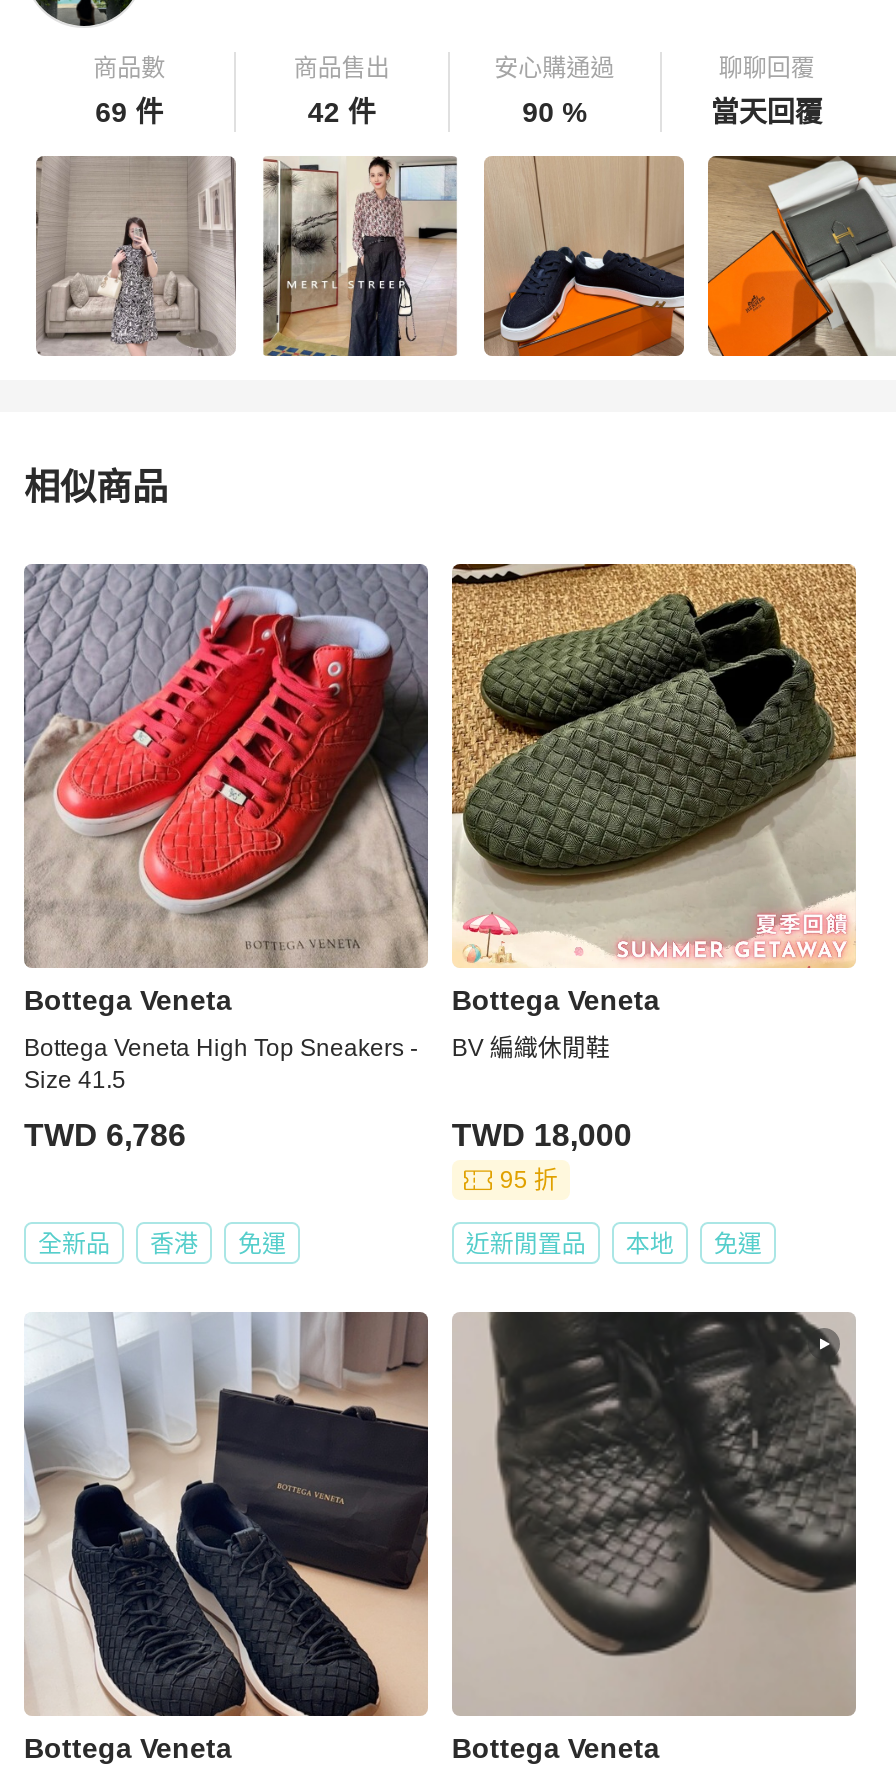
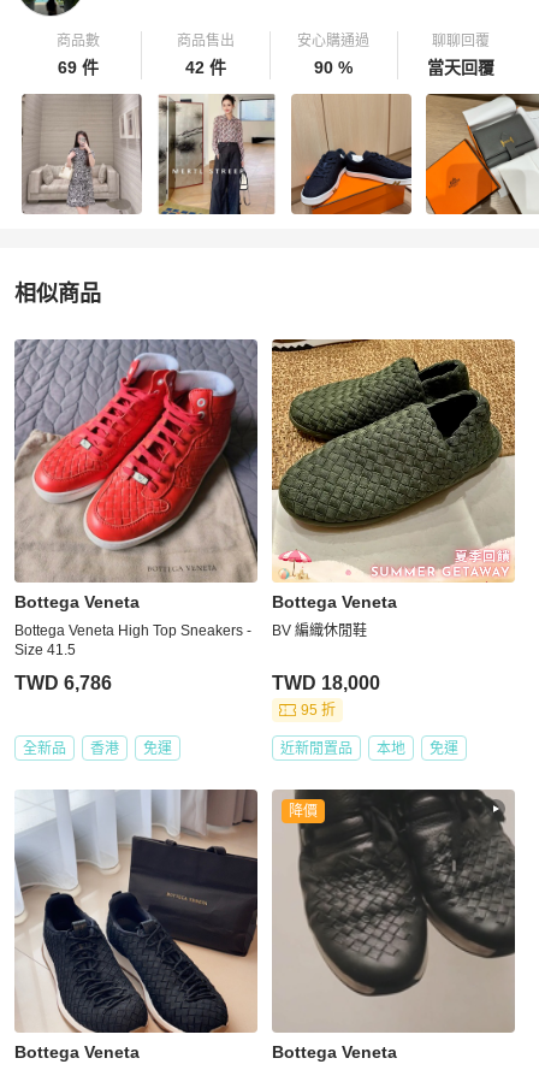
+ 降價
